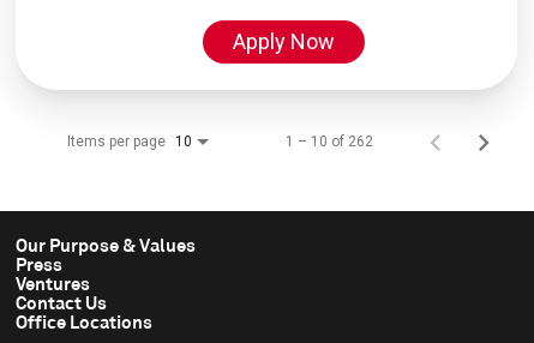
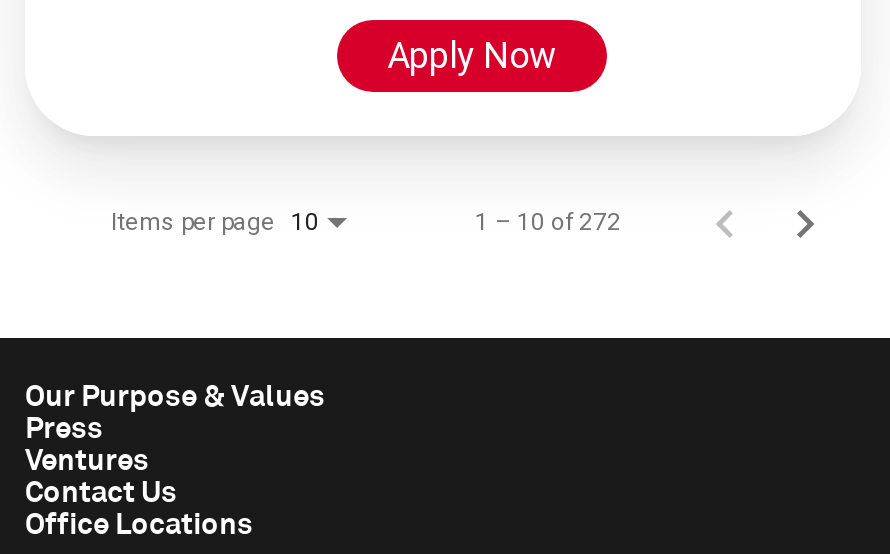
- 1 – 10 of 262
+ 1 – 10 of 272
